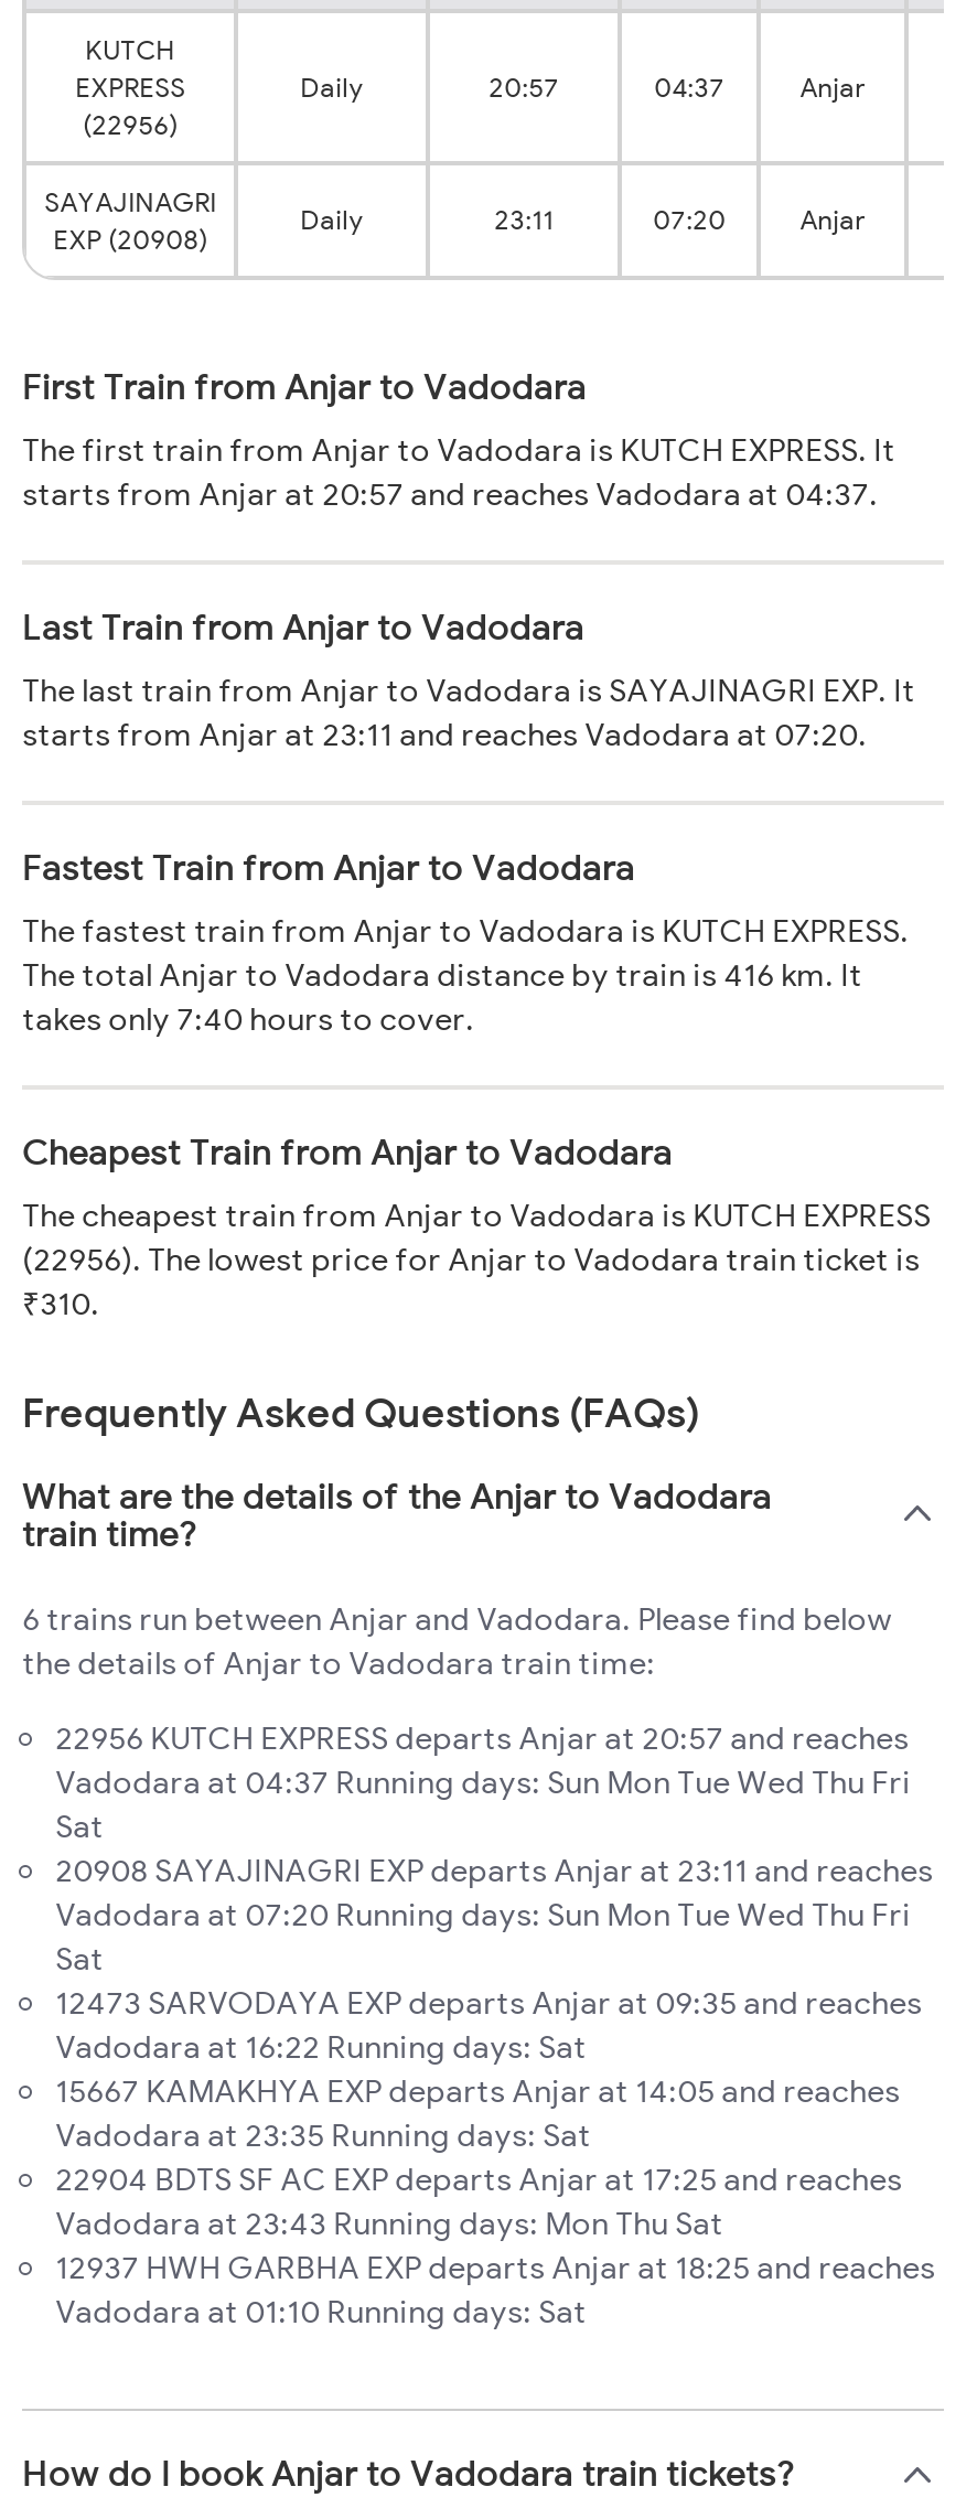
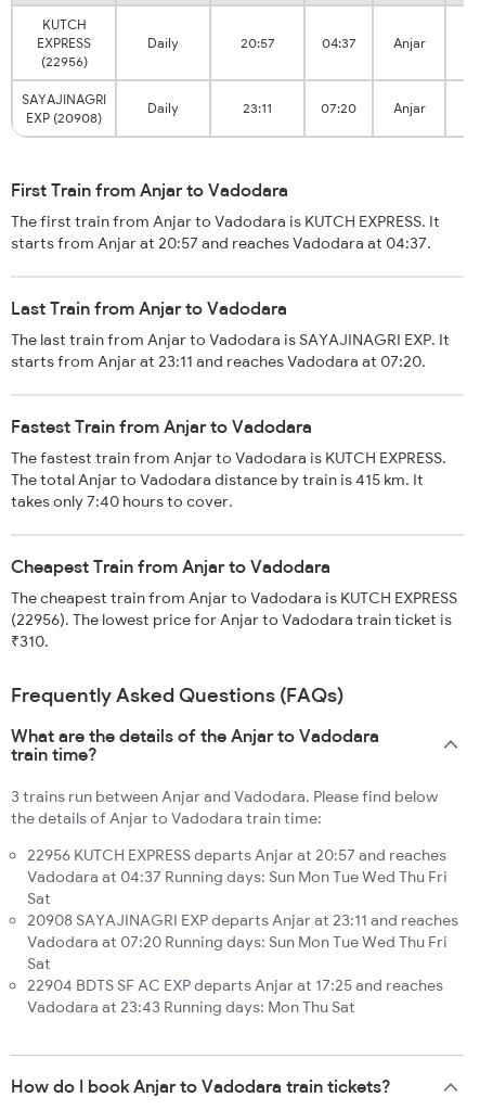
- The total Anjar to Vadodara distance by train is 416 km. It
+ The total Anjar to Vadodara distance by train is 415 km. It

- 6 trains run between Anjar and Vadodara. Please find below
+ 3 trains run between Anjar and Vadodara. Please find below

- 12473 SARVODAYA EXP departs Anjar at 09:35 and reaches
- Vadodara at 16:22 Running days: Sat
- 15667 KAMAKHYA EXP departs Anjar at 14:05 and reaches
- Vadodara at 23:35 Running days: Sat

- 12937 HWH GARBHA EXP departs Anjar at 18:25 and reaches
- Vadodara at 01:10 Running days: Sat
